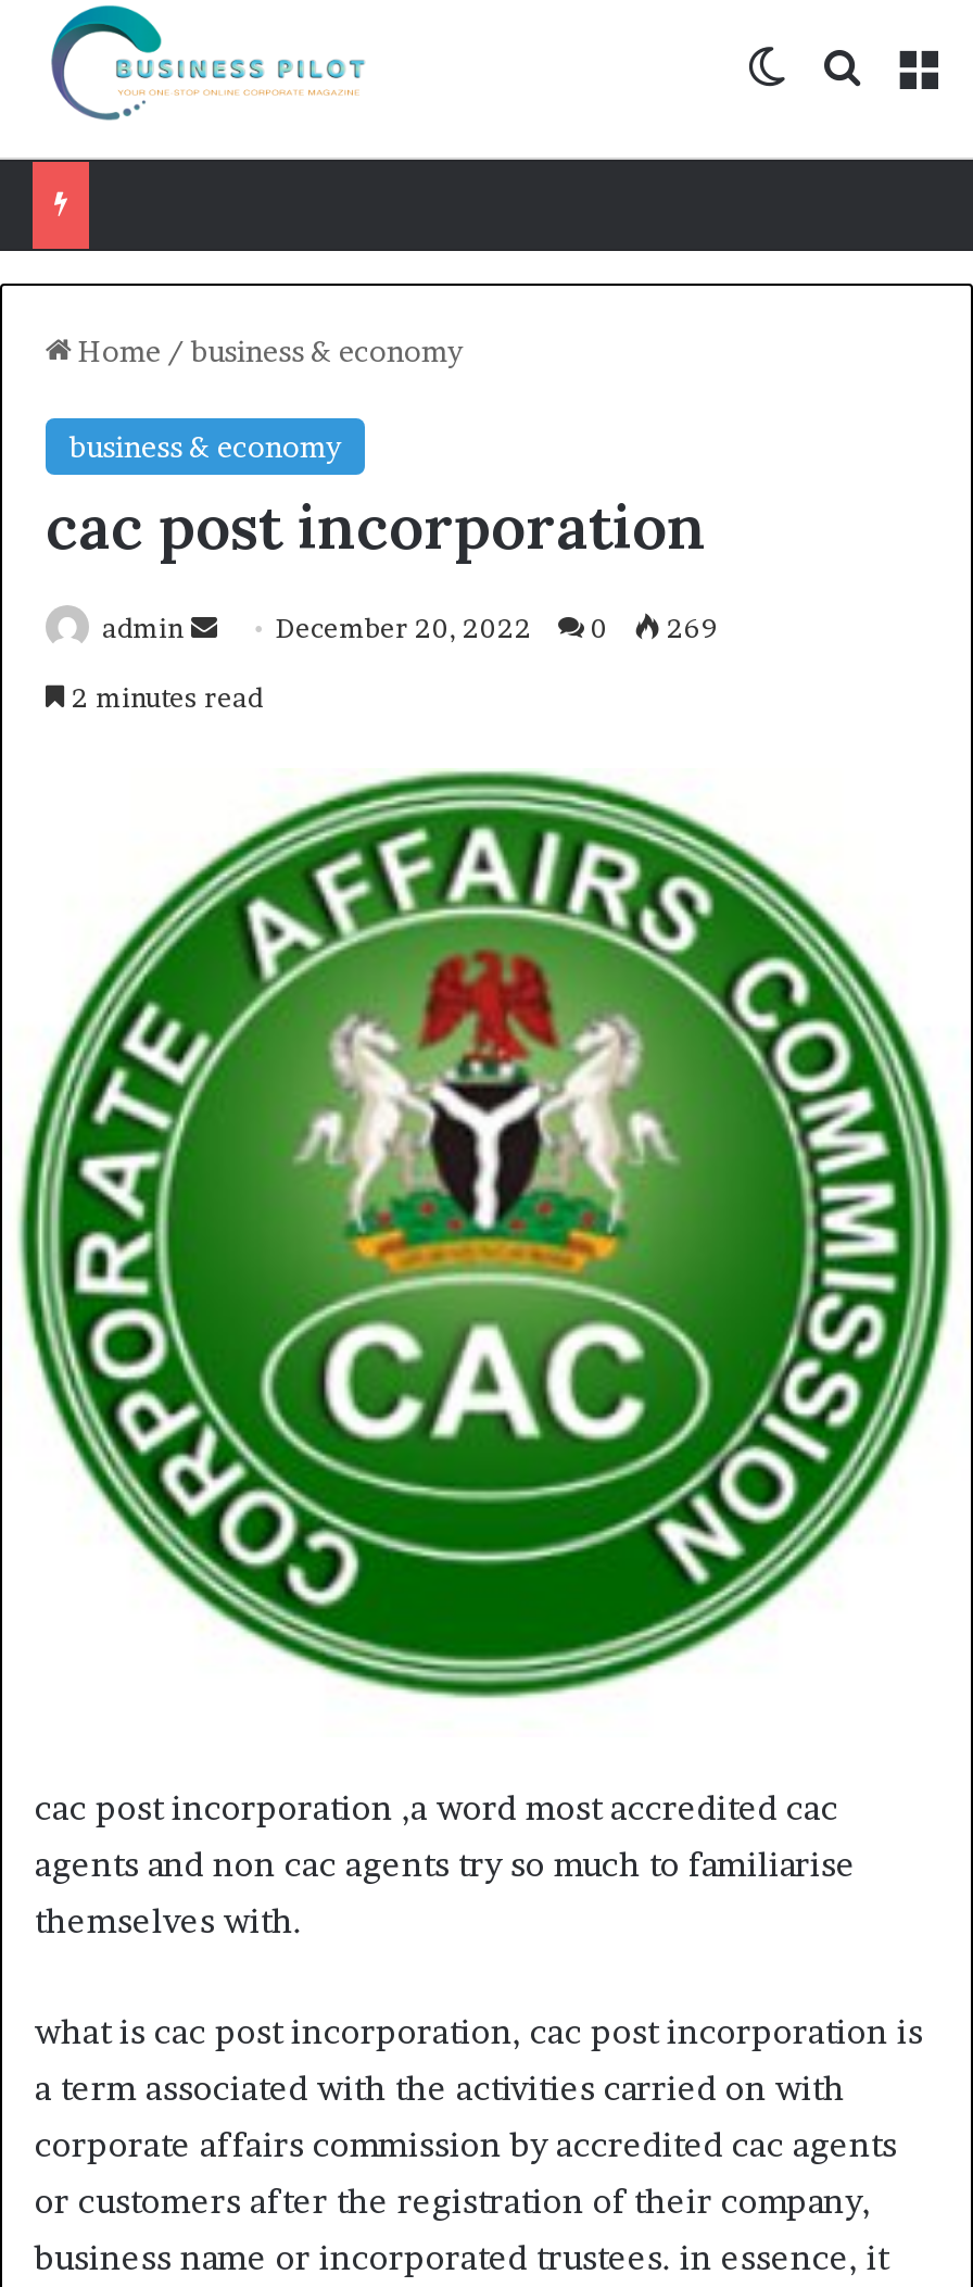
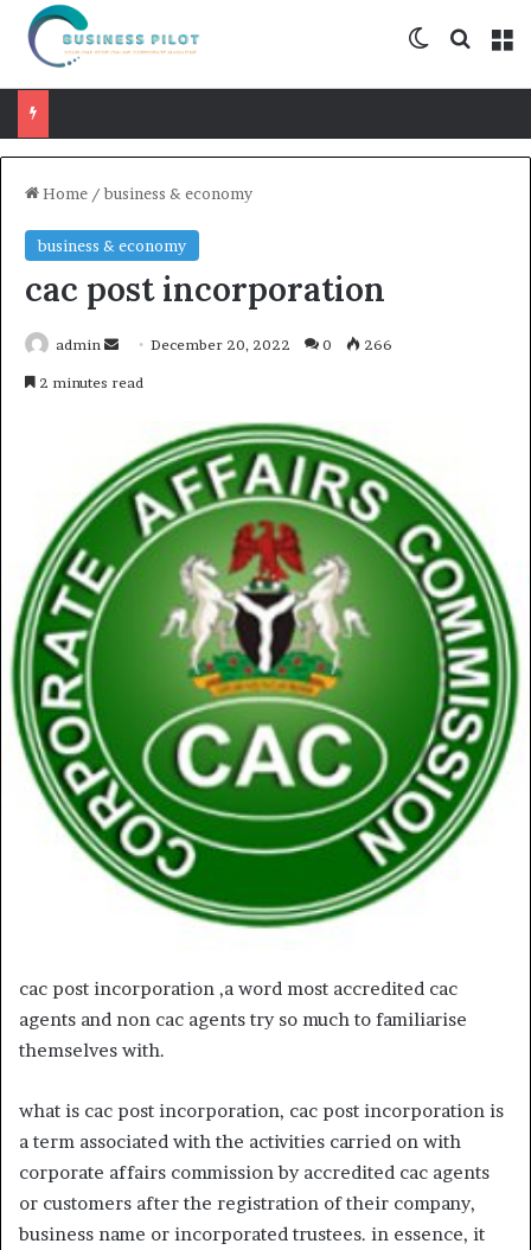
- 269
+ 266
